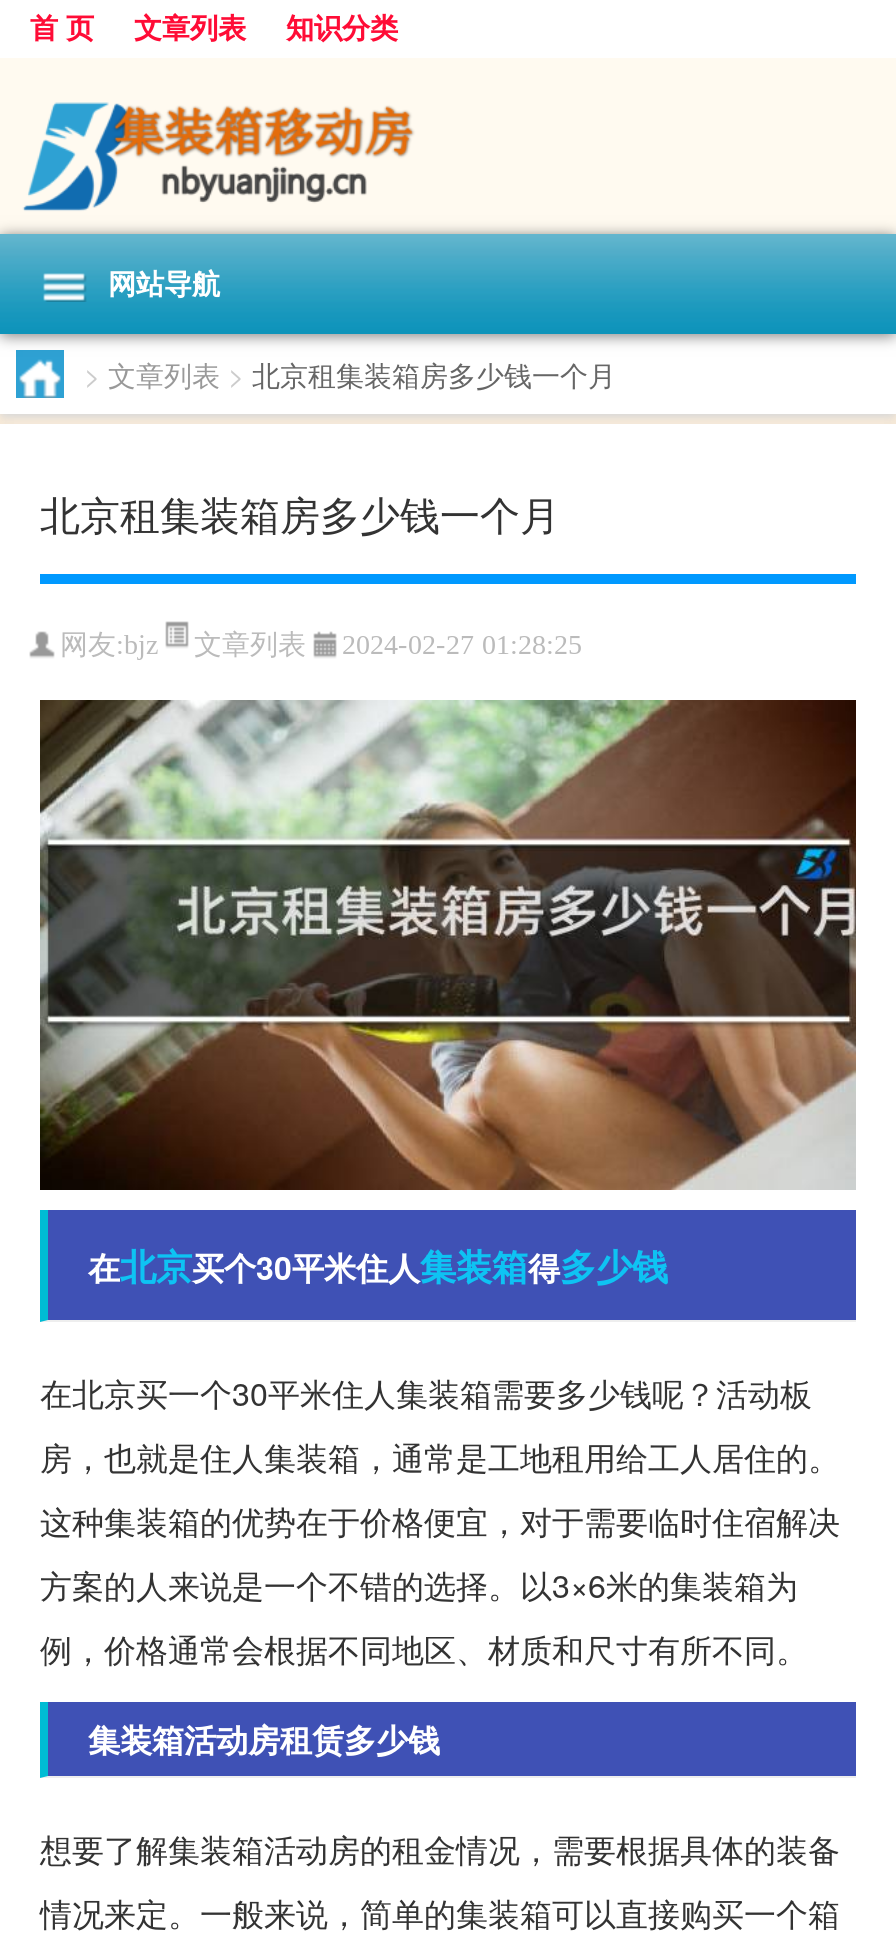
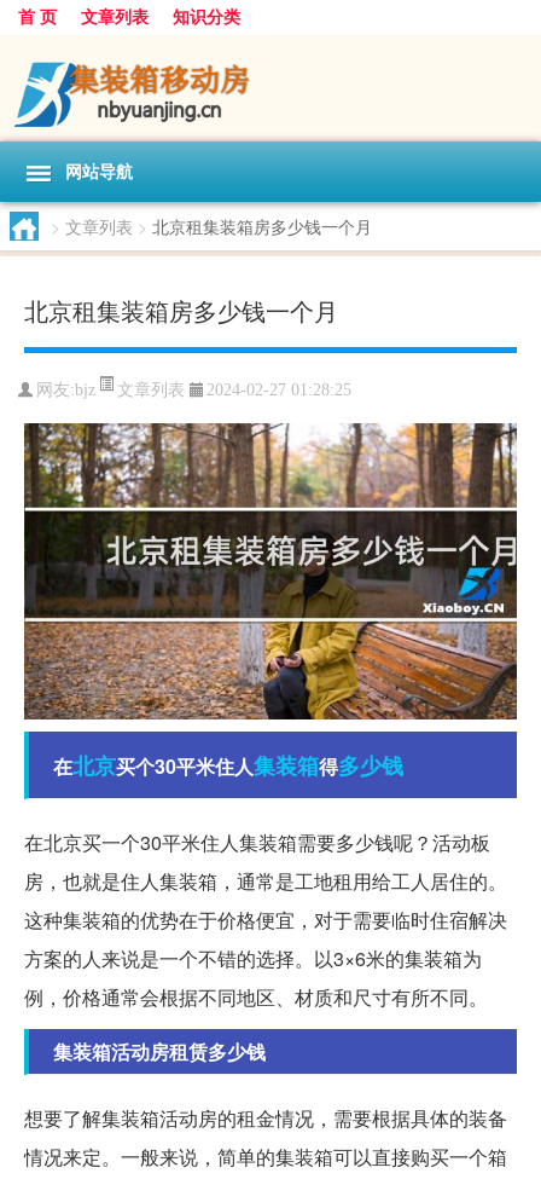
- [image]
+ [image]
